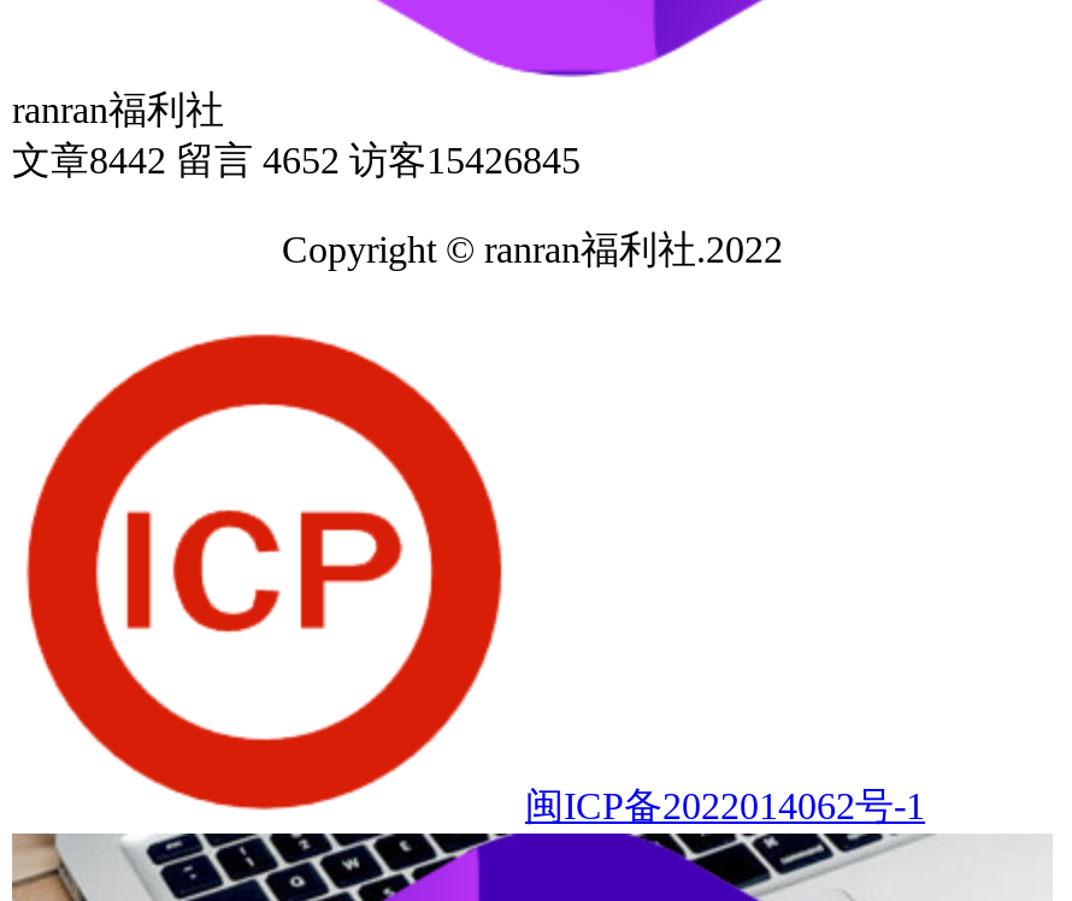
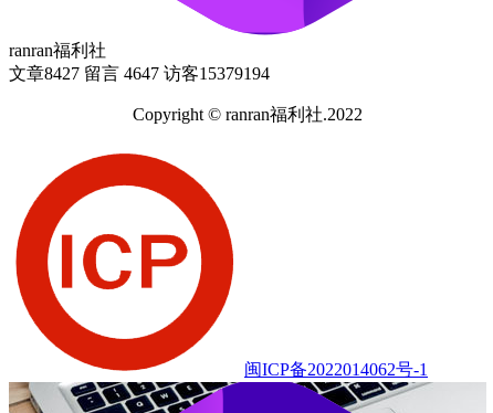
- 文章8442 留言4652访客15426845
+ 文章8427 留言4647访客15379194
